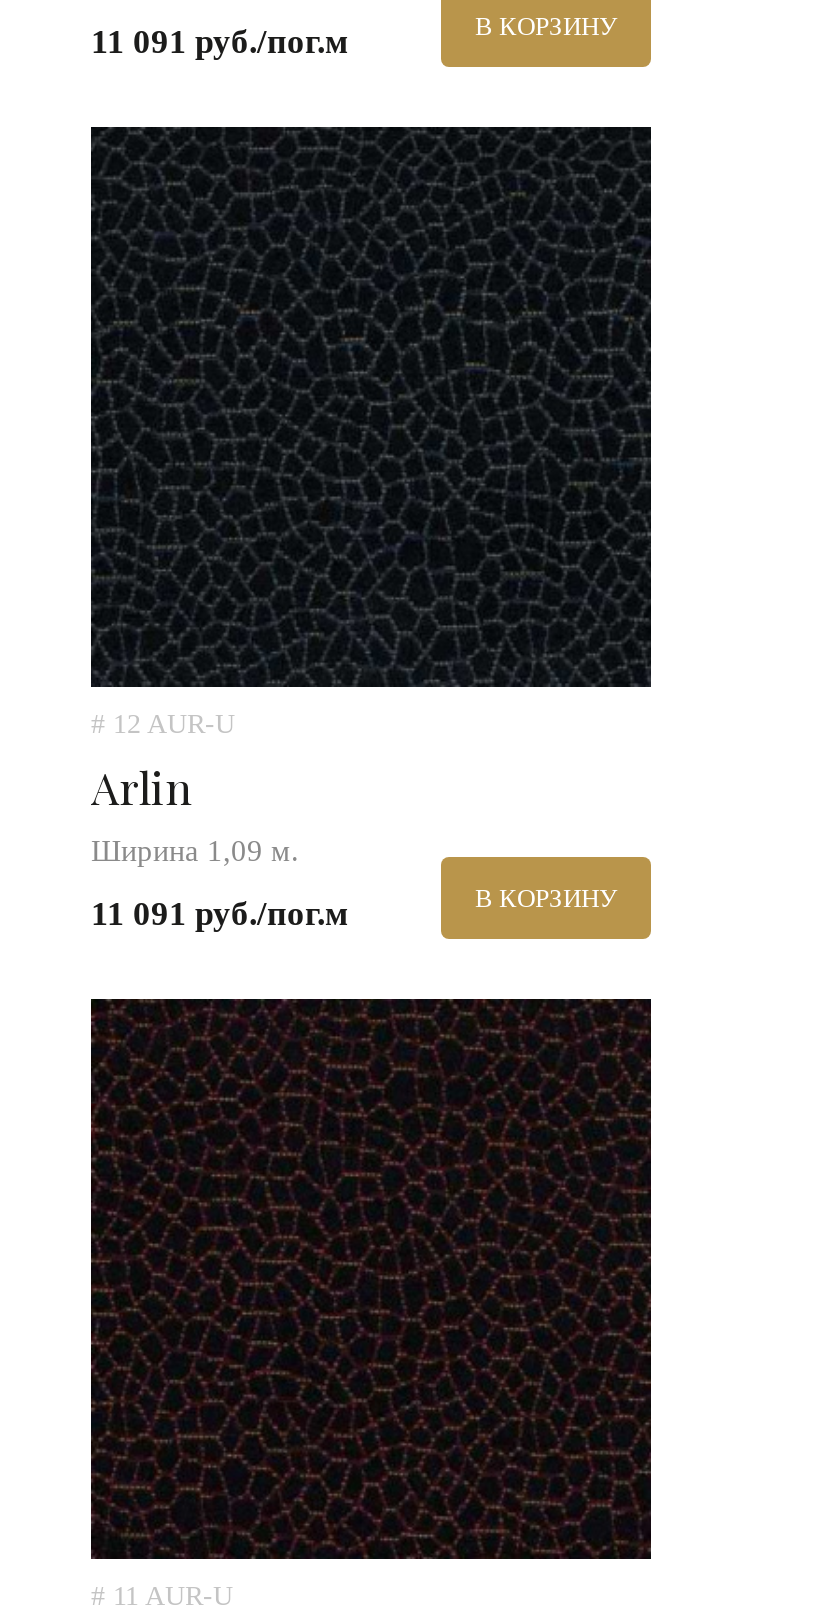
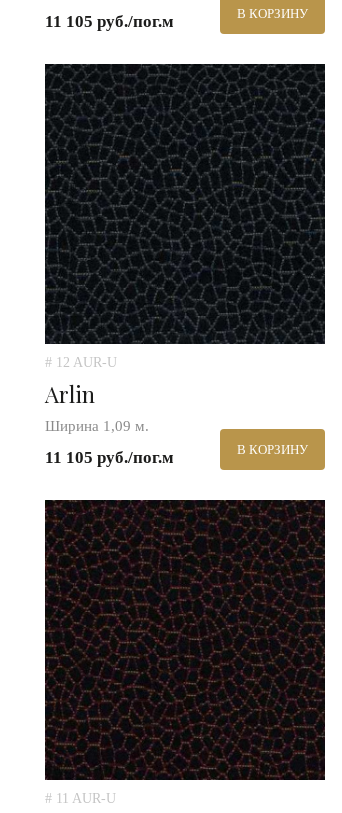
- 11 091 руб./пог.м
+ 11 105 руб./пог.м

- 11 091 руб./пог.м
+ 11 105 руб./пог.м
